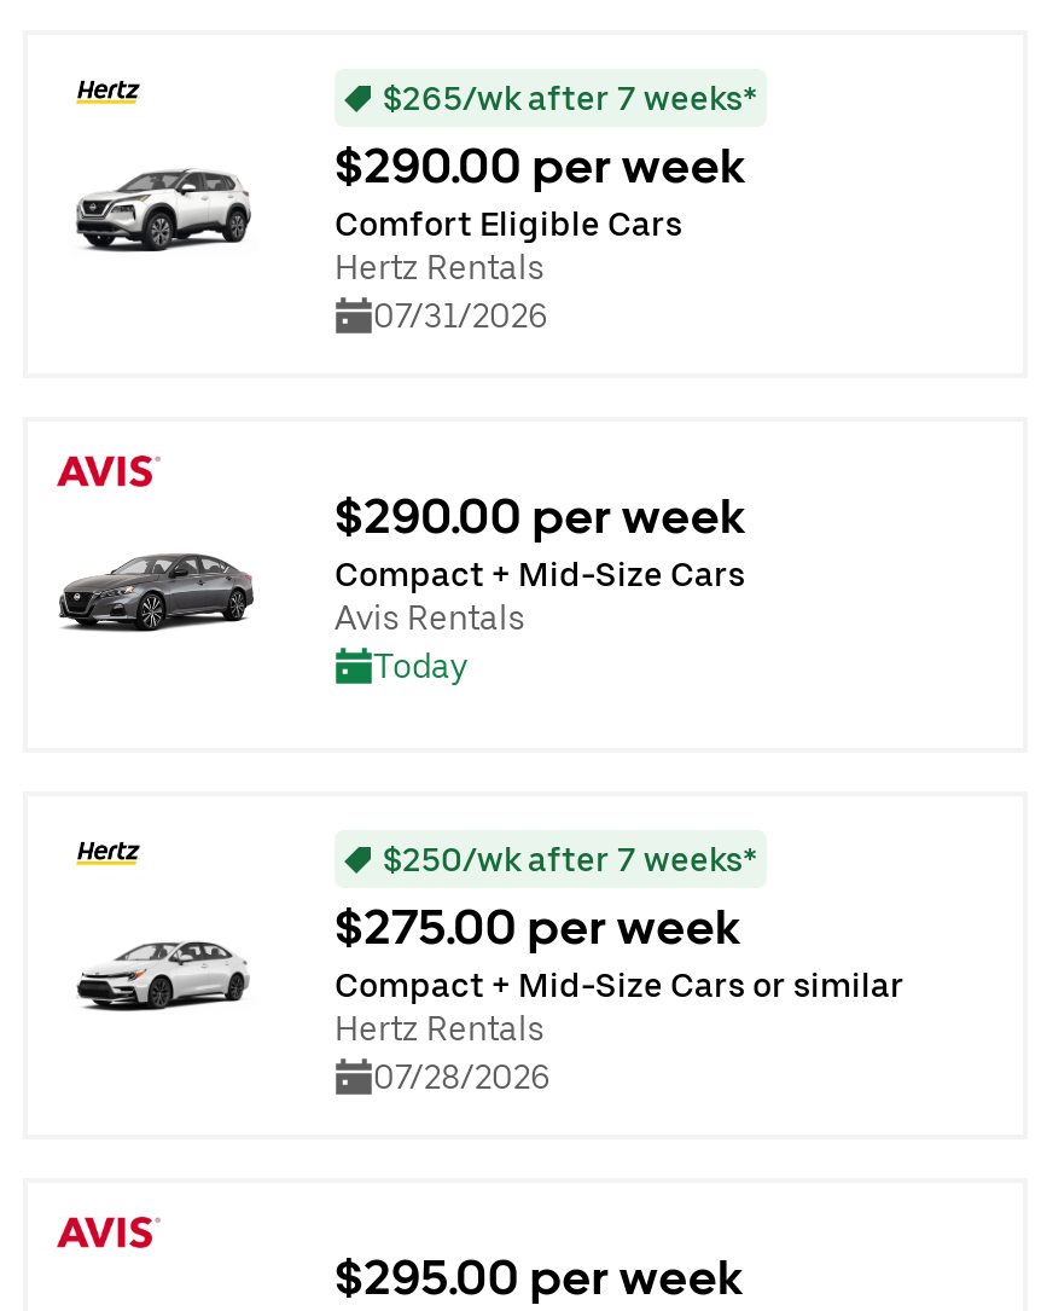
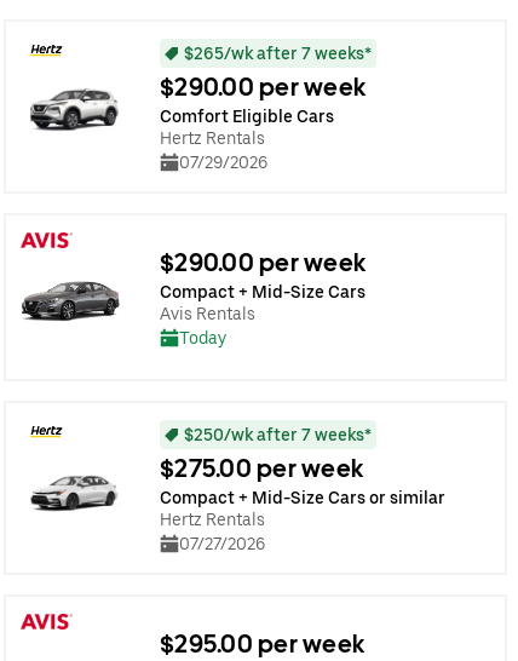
- 07/31/2026
+ 07/29/2026

- 07/28/2026
+ 07/27/2026
